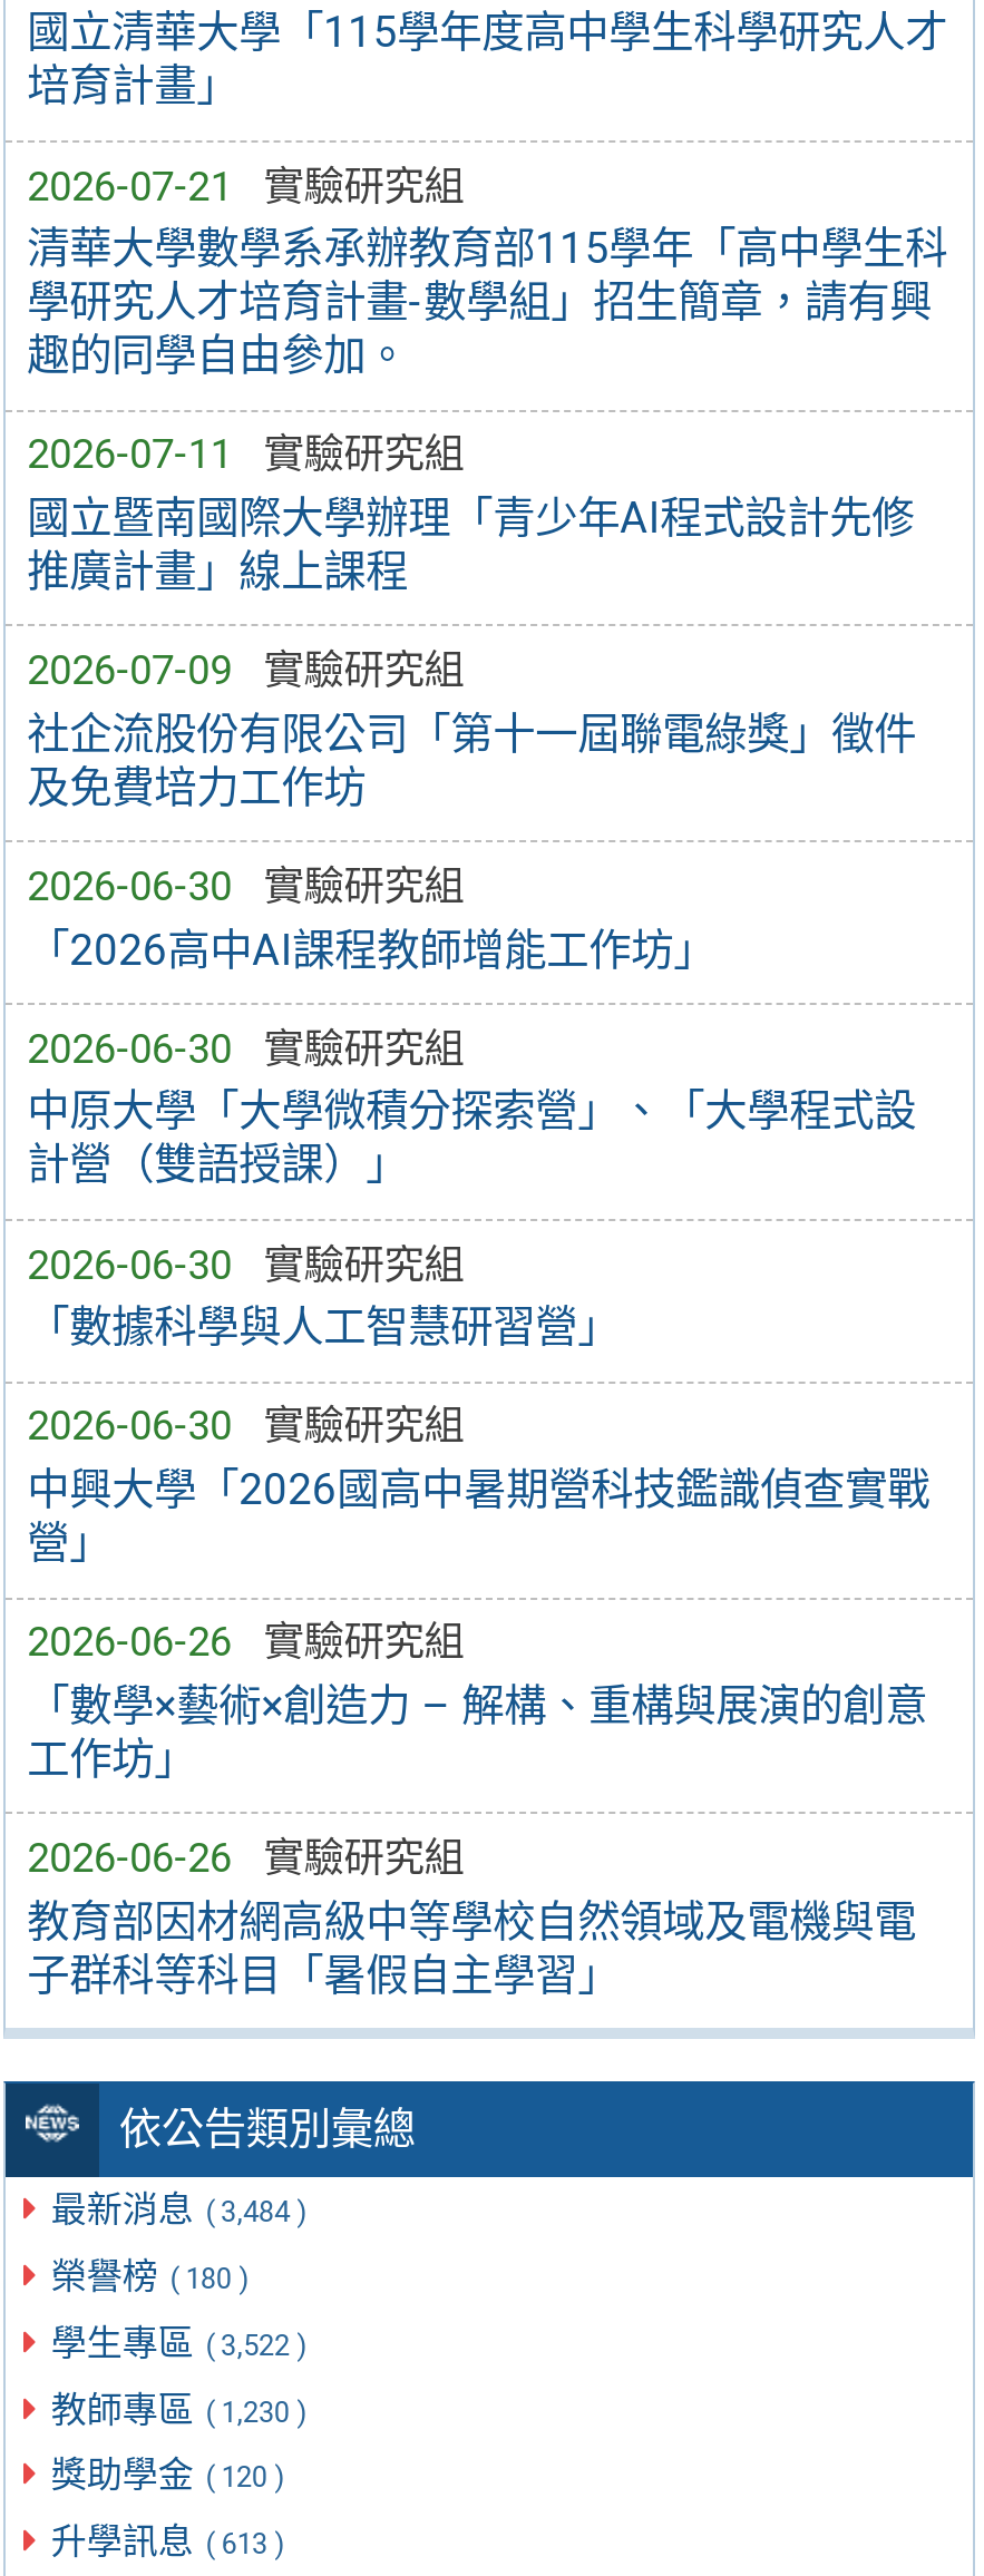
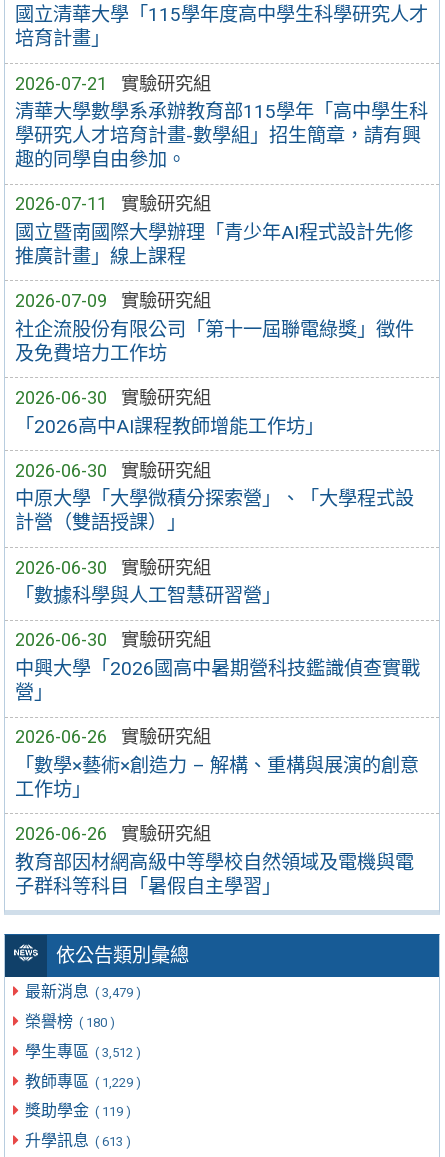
- 最新消息 ( 3,484 )
+ 最新消息 ( 3,479 )

- 學生專區 ( 3,522 )
+ 學生專區 ( 3,512 )

- 教師專區 ( 1,230 )
+ 教師專區 ( 1,229 )

- 獎助學金 ( 120 )
+ 獎助學金 ( 119 )
